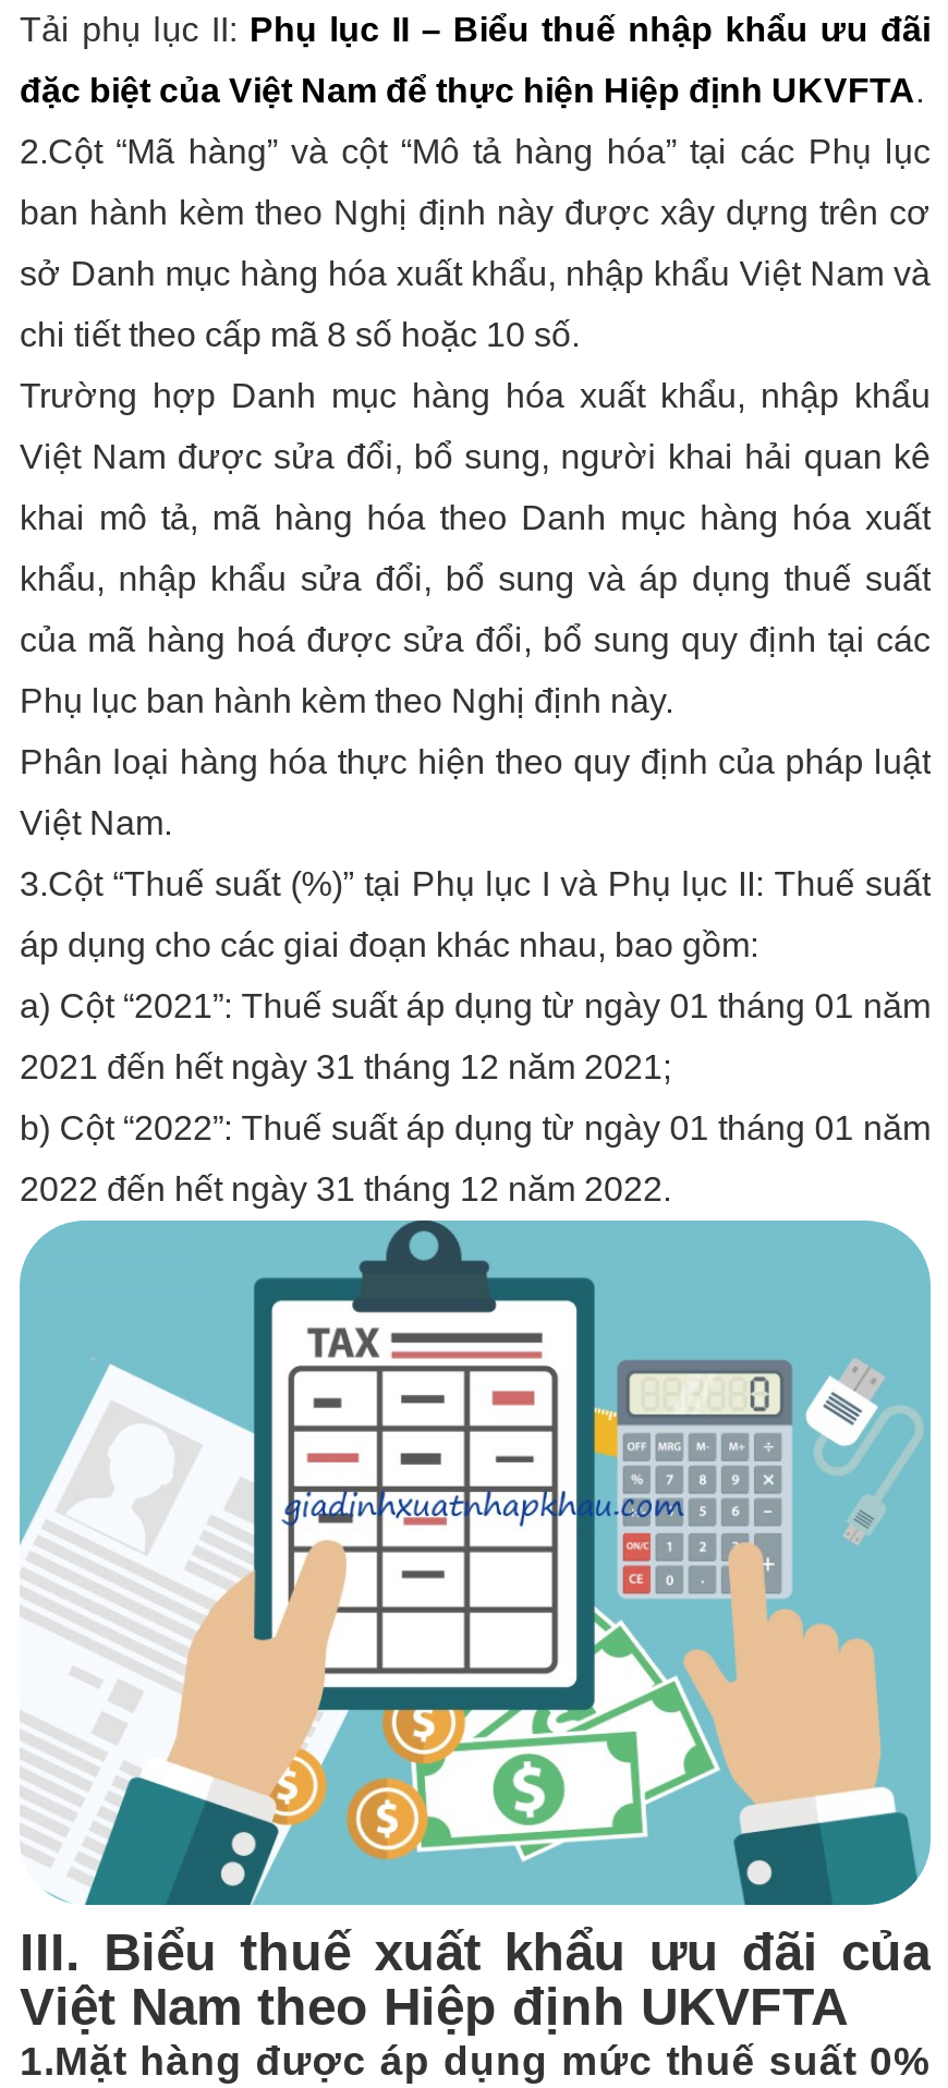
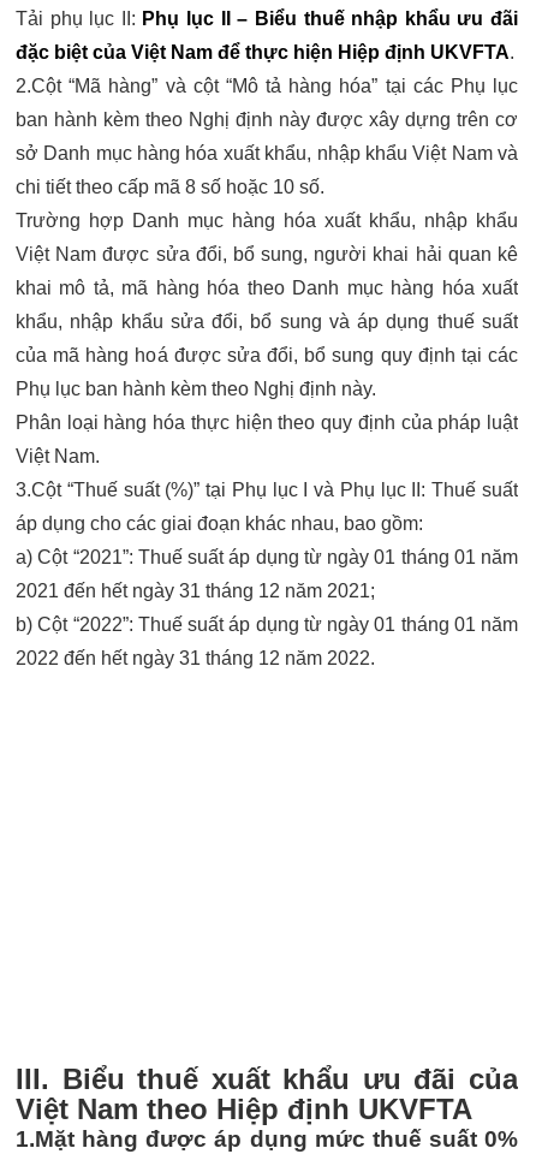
- [image]
